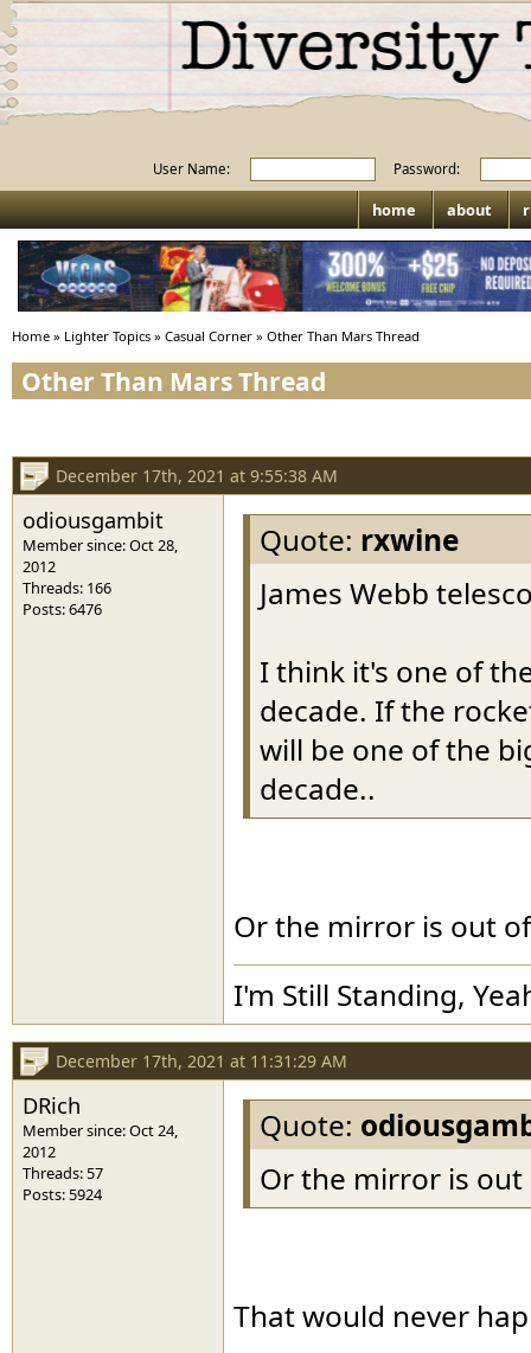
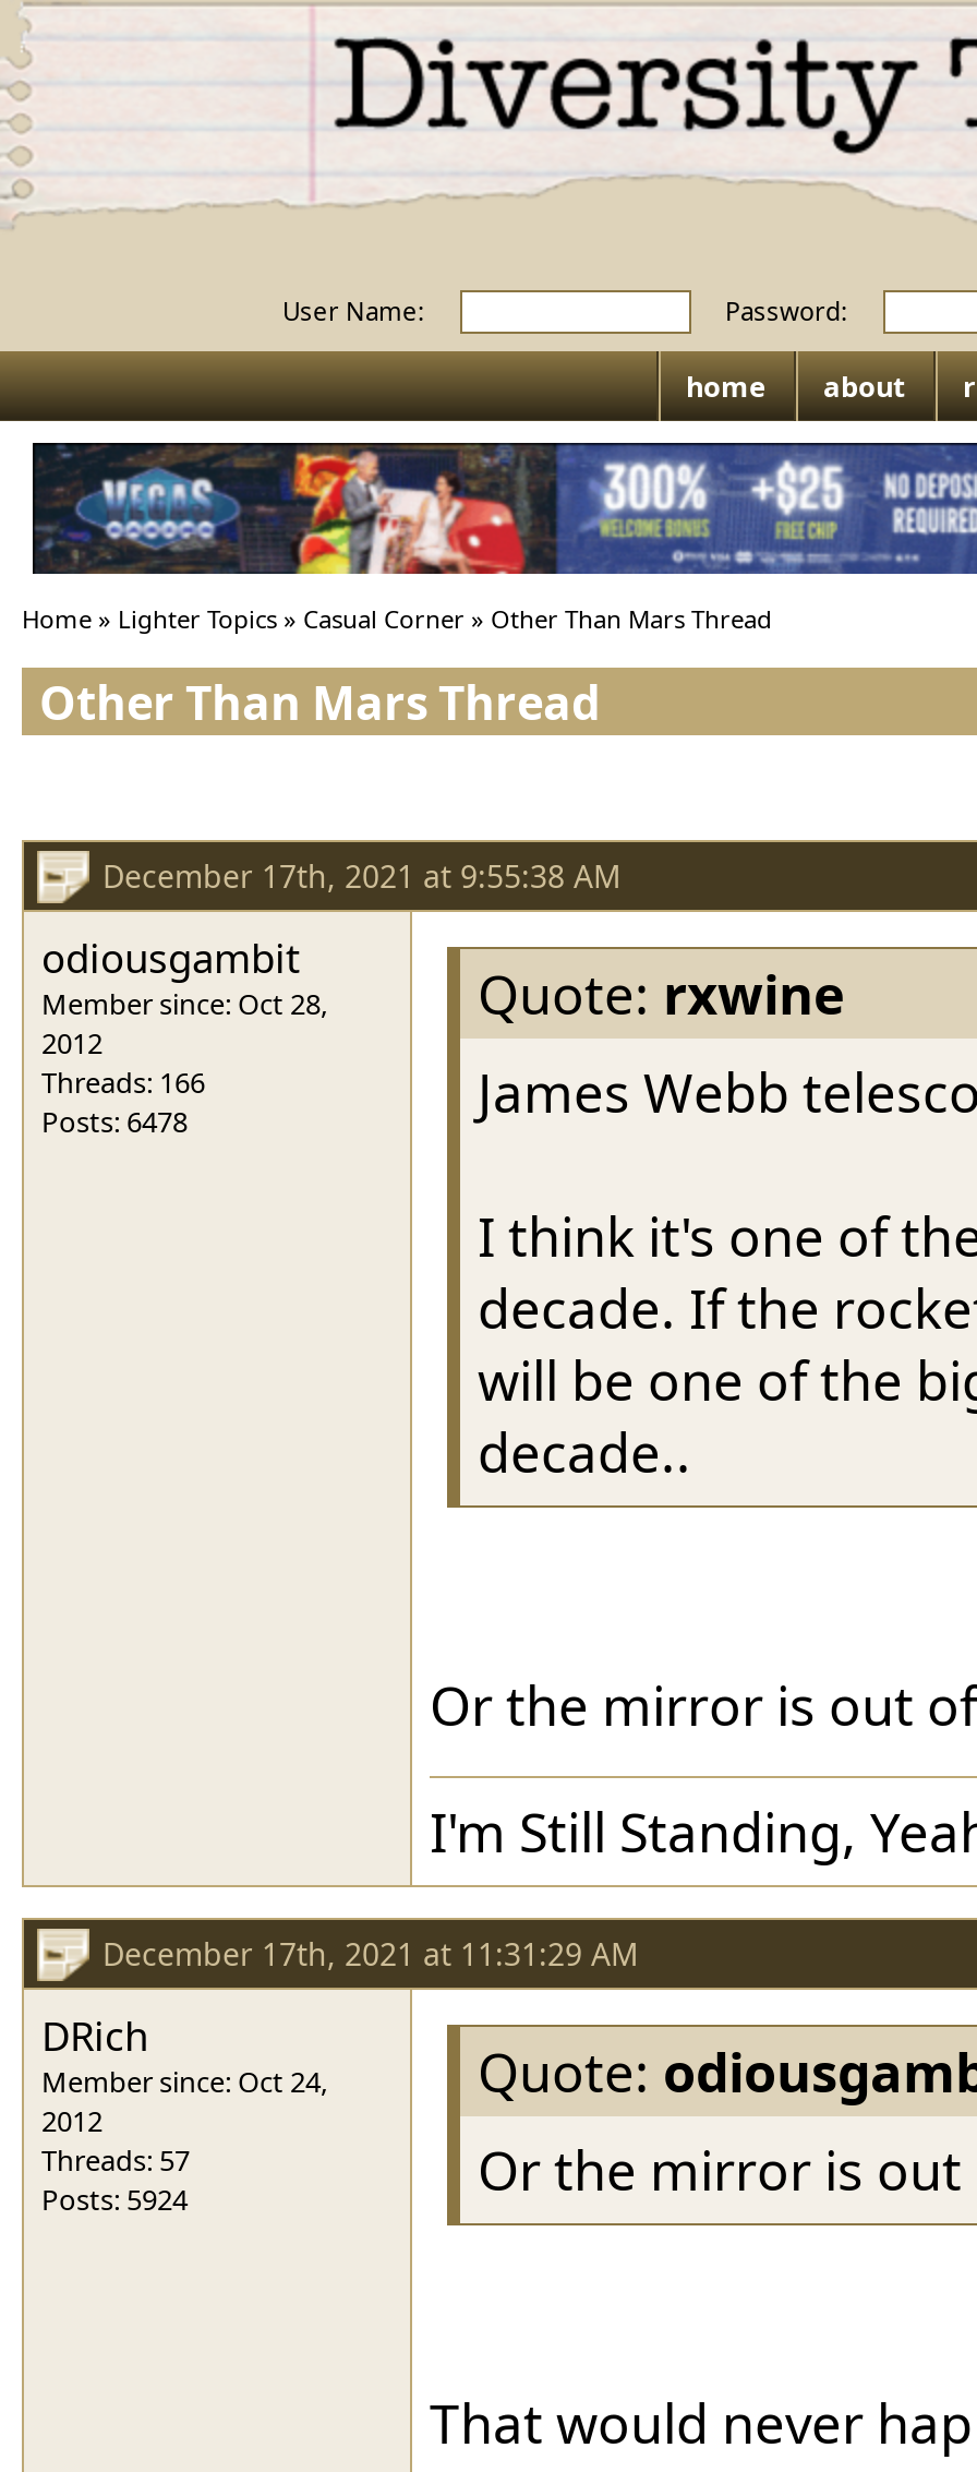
- Posts: 6476
+ Posts: 6478
